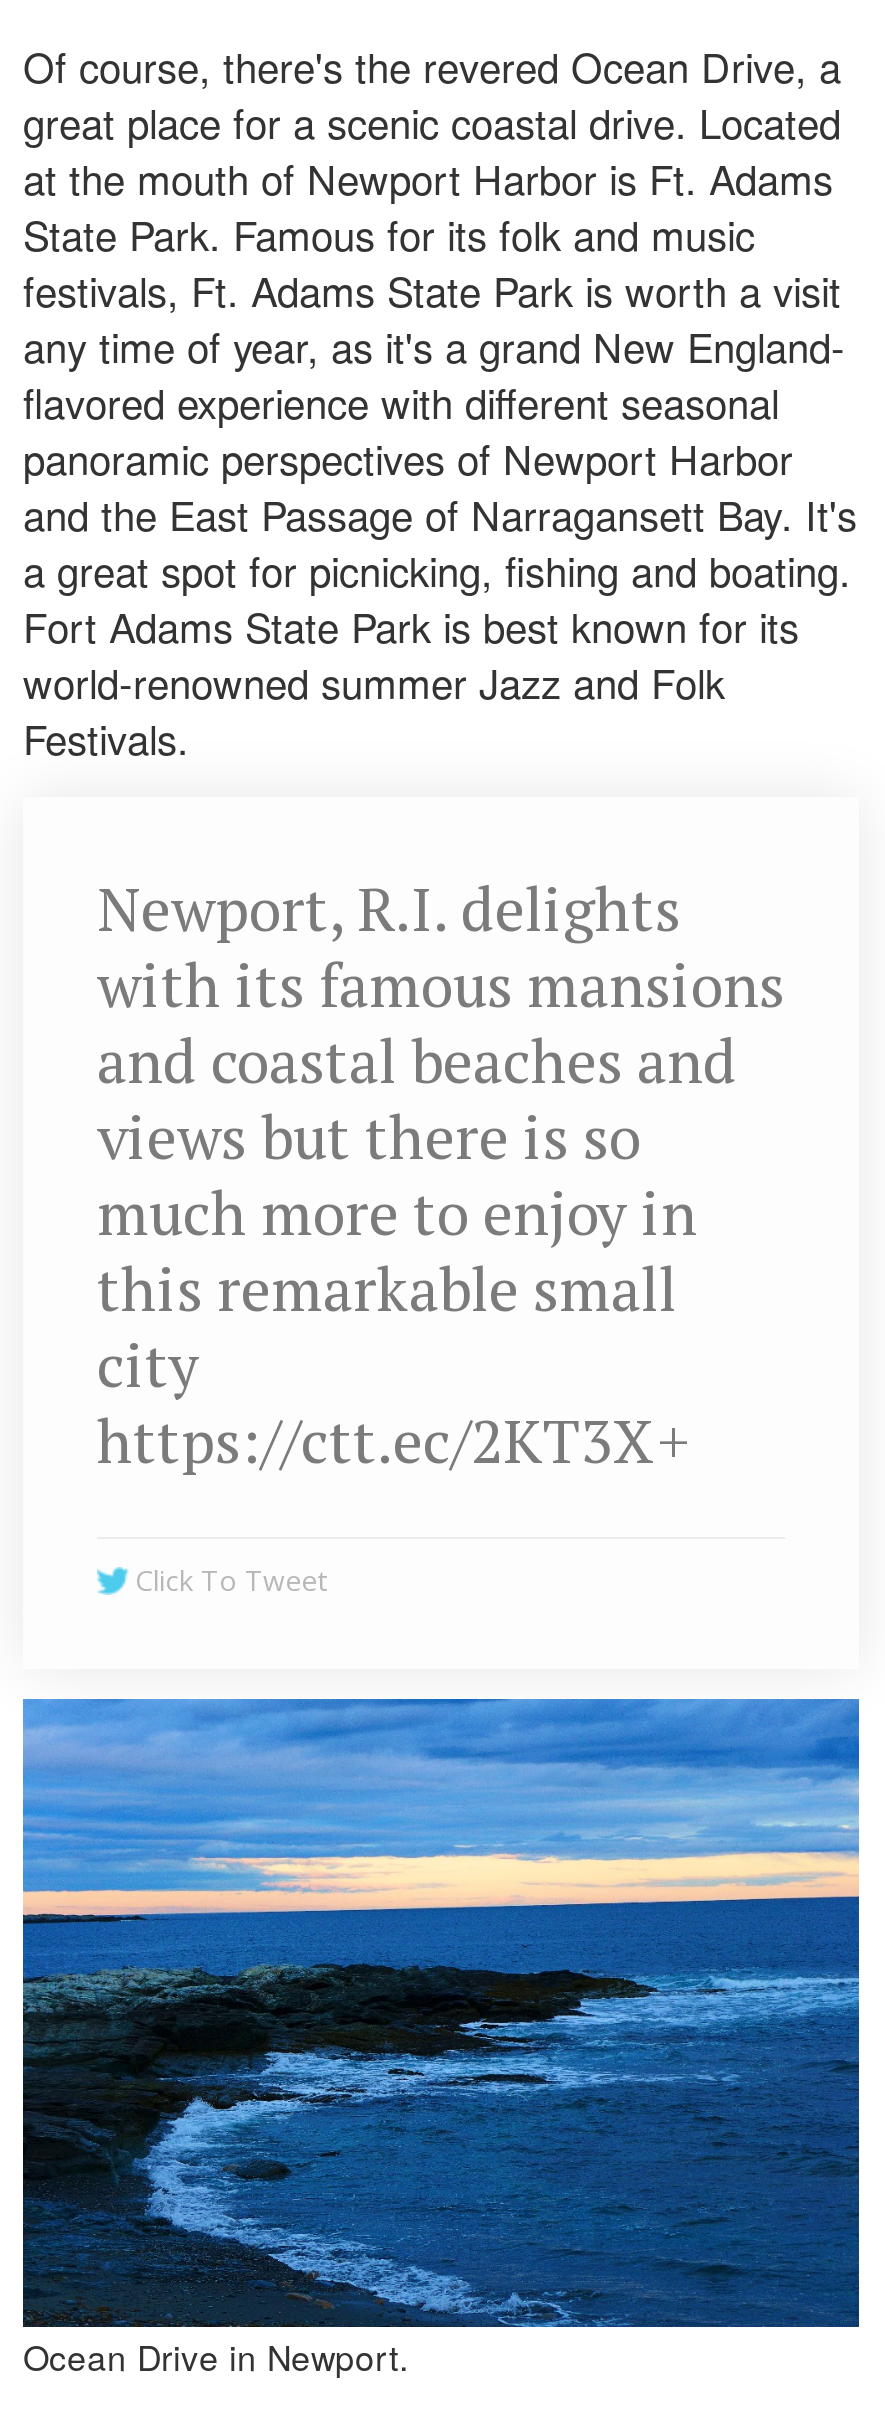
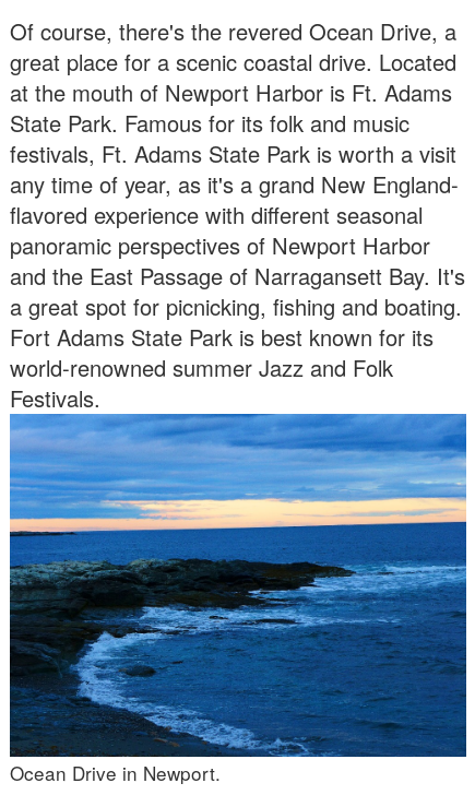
- Newport, R.I. delights
- with its famous mansions
- and coastal beaches and
- views but there is so
- much more to enjoy in
- this remarkable small
- city
- https://ctt.ec/2KT3X+
- Click To Tweet
